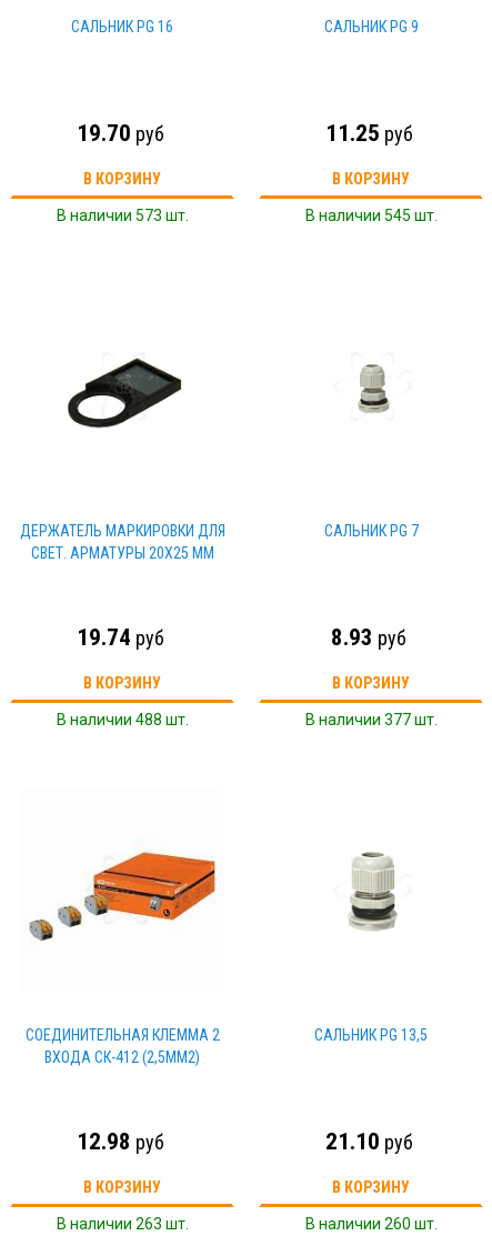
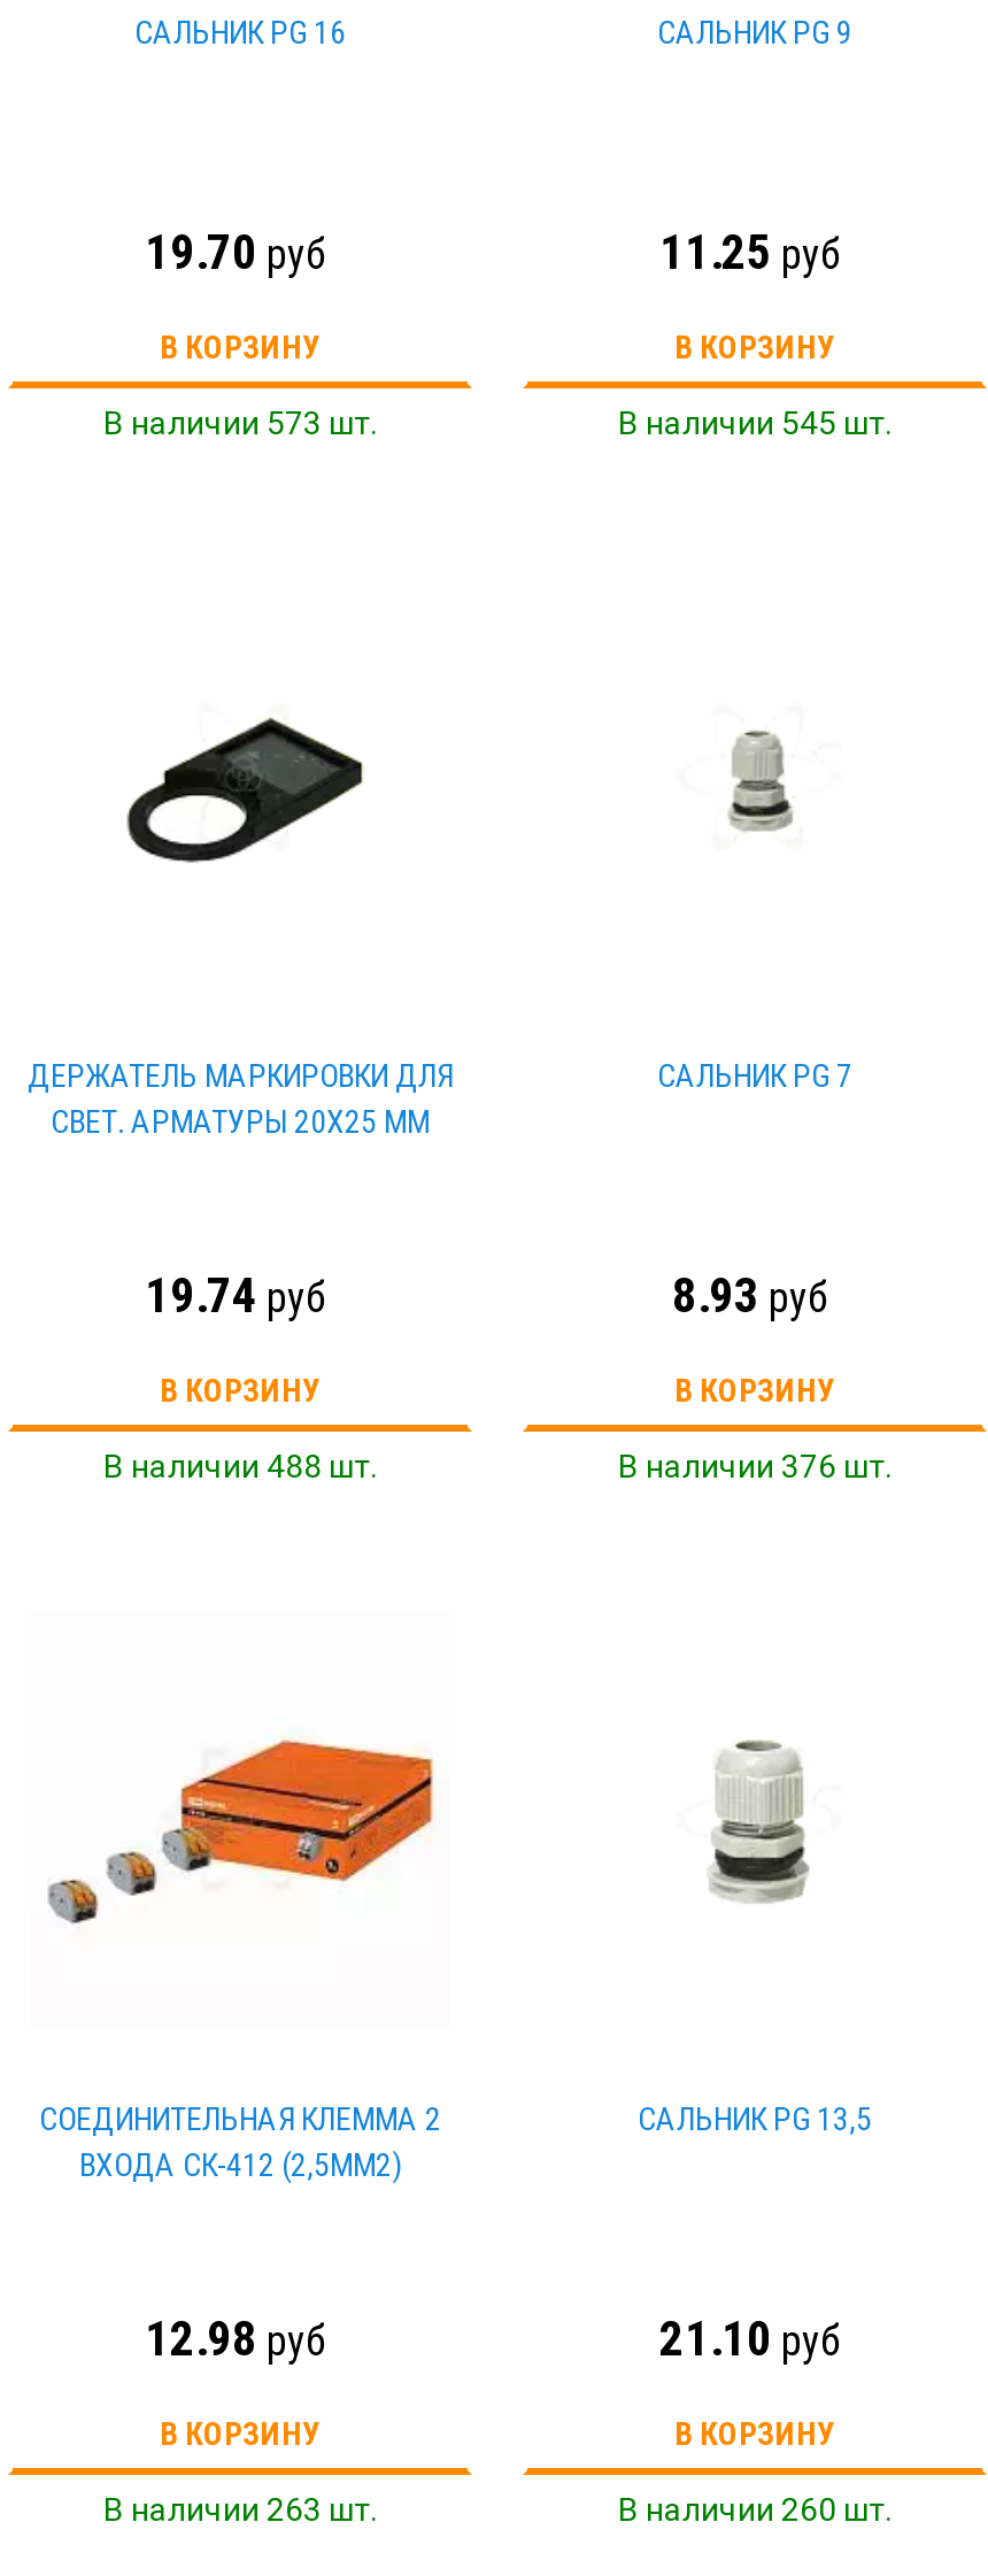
- В наличии 377 шт.
+ В наличии 376 шт.
